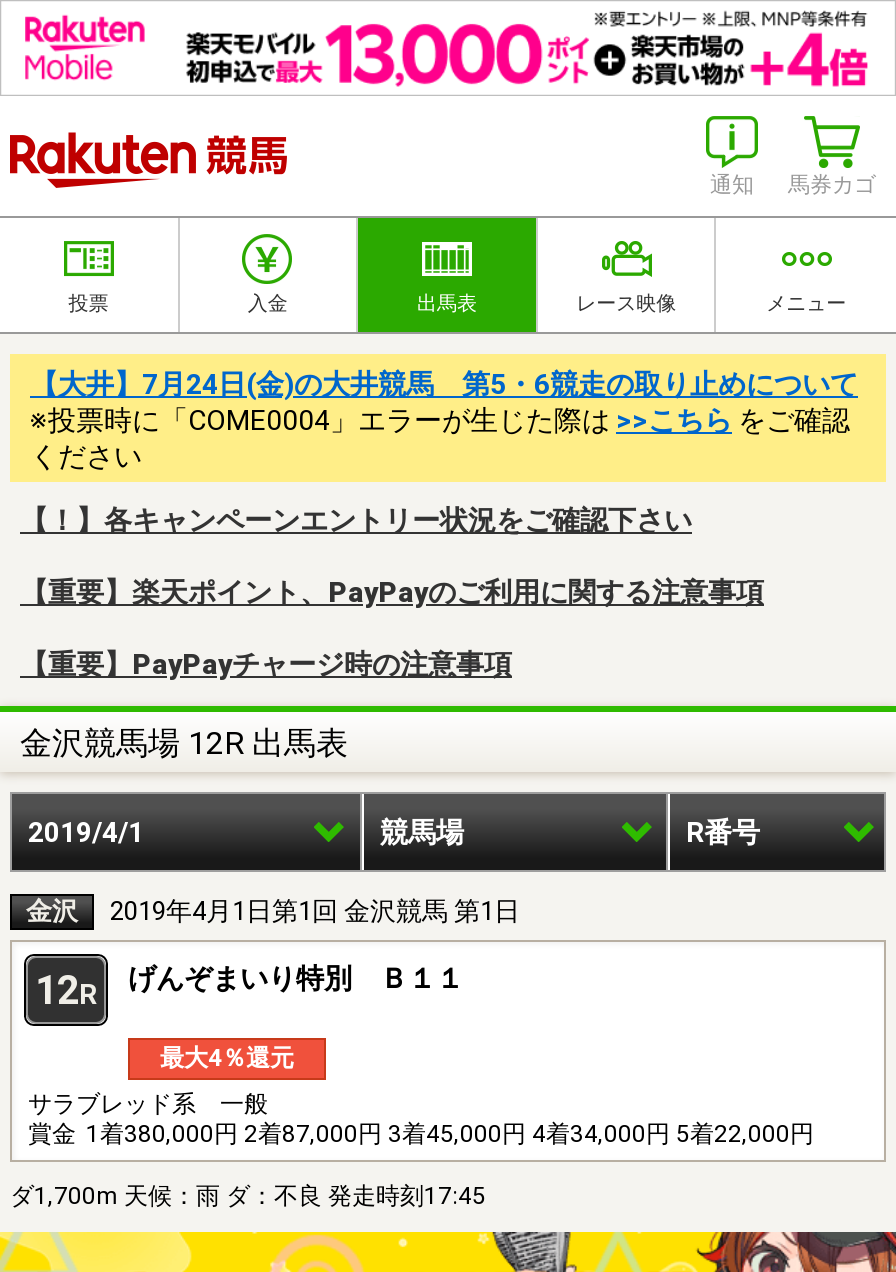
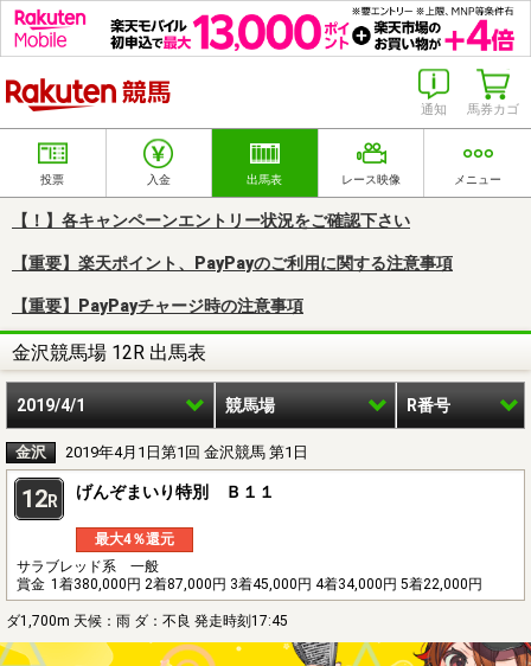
- 【大井】7月24日(金)の大井競馬 第5・6競走の取り止めについて
- ※投票時に「COME0004」エラーが生じた際は>>こちらをご確認
- ください
